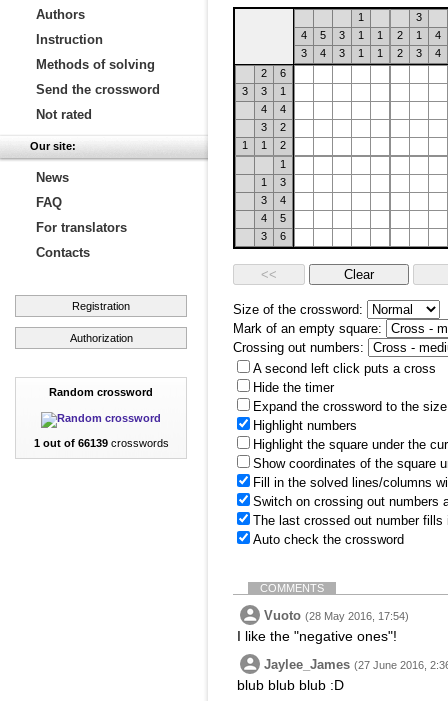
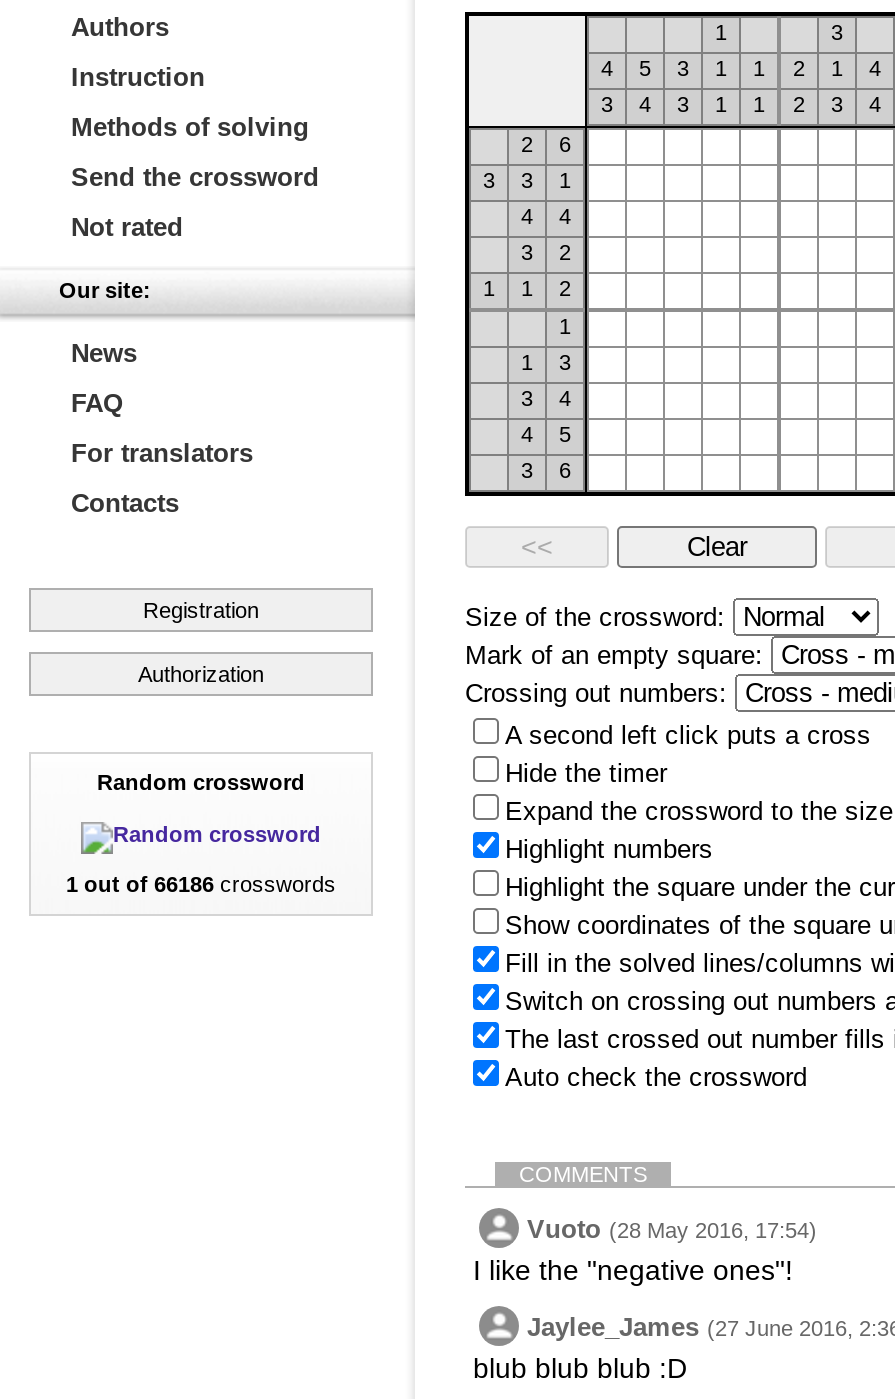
- 1 out of 66139 crosswords
+ 1 out of 66186 crosswords
